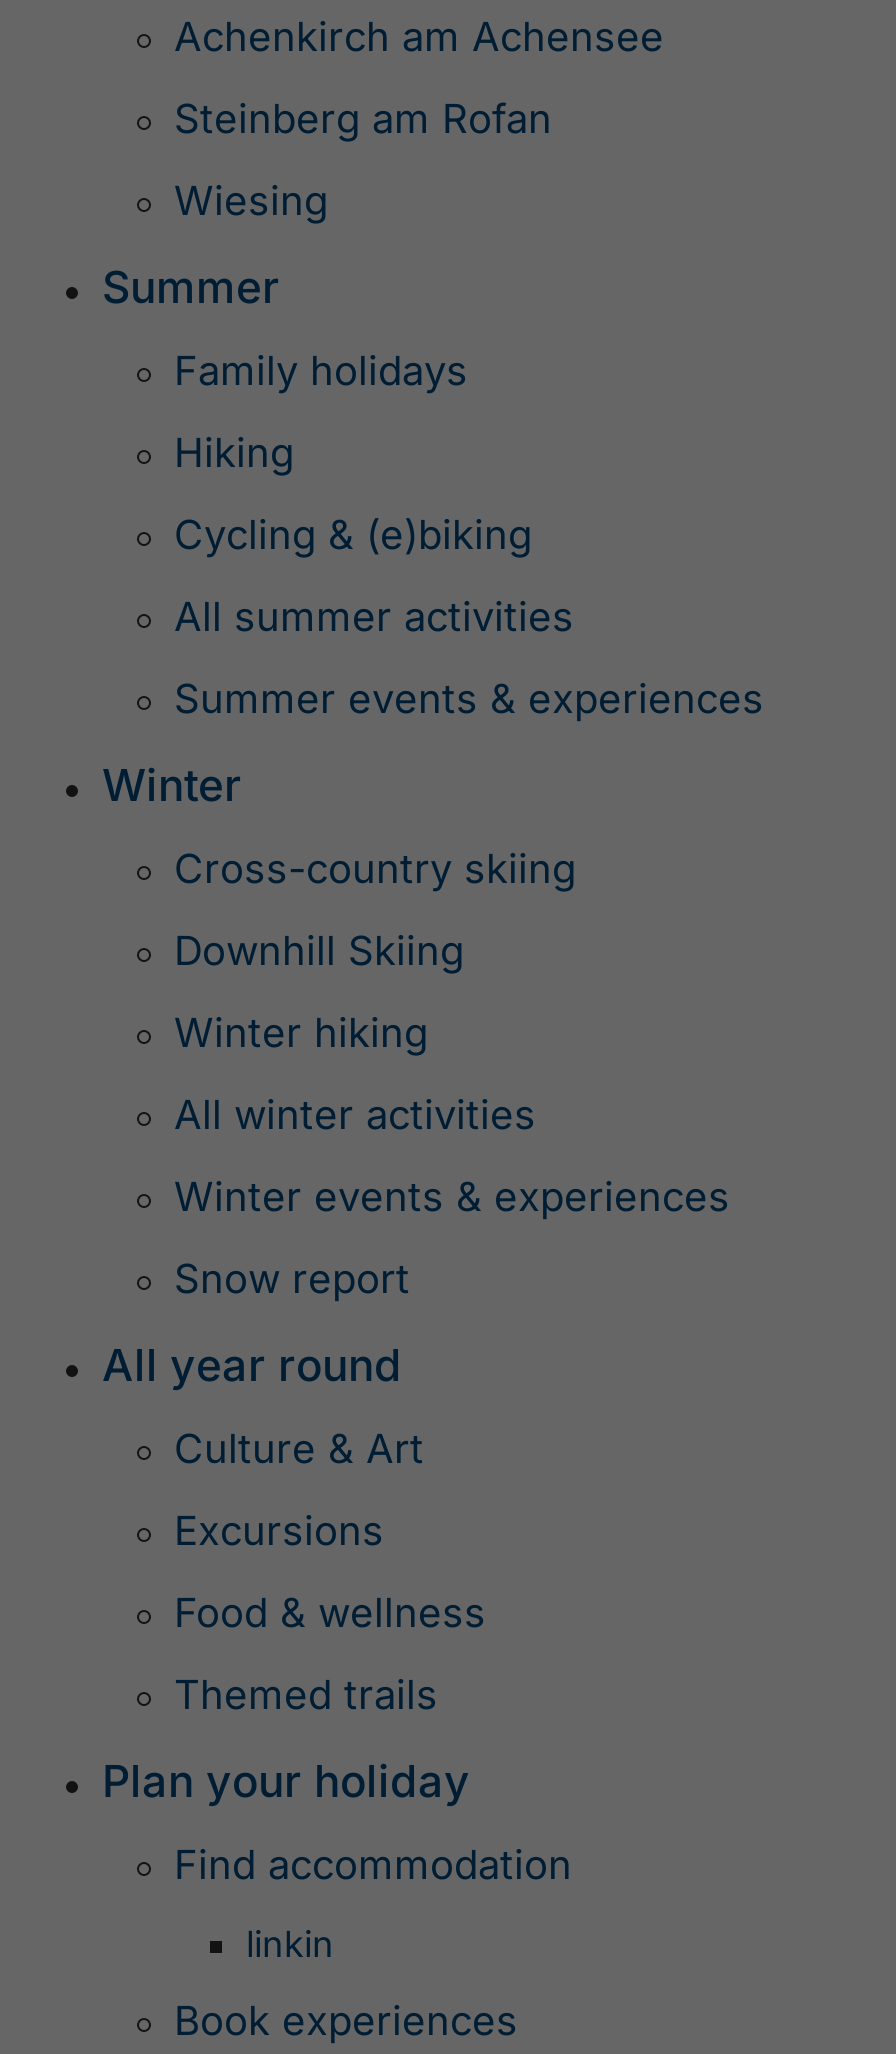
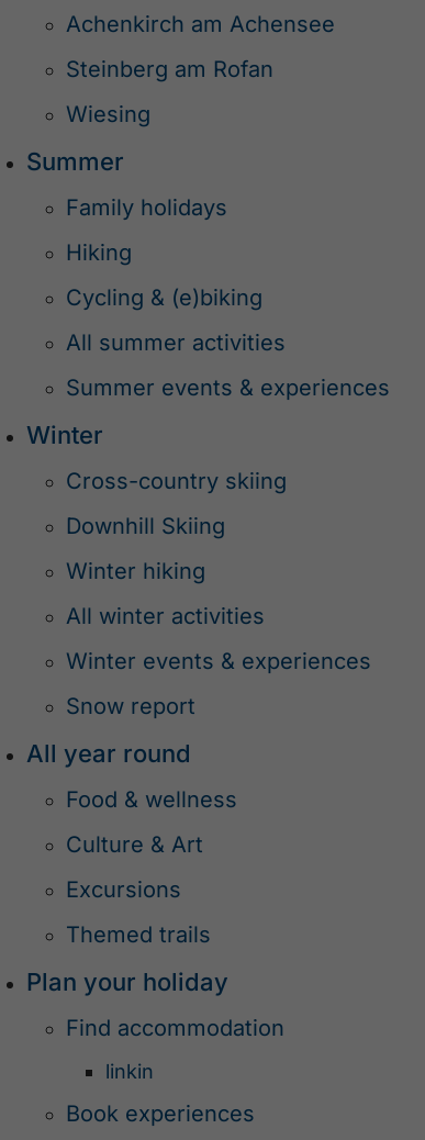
moved down: Culture & Art | Excursions

moved up: Food & wellness
